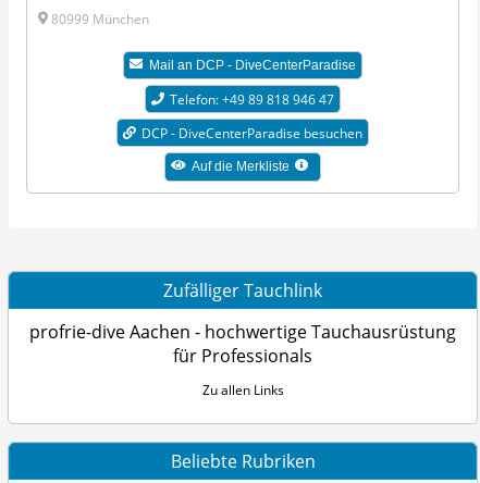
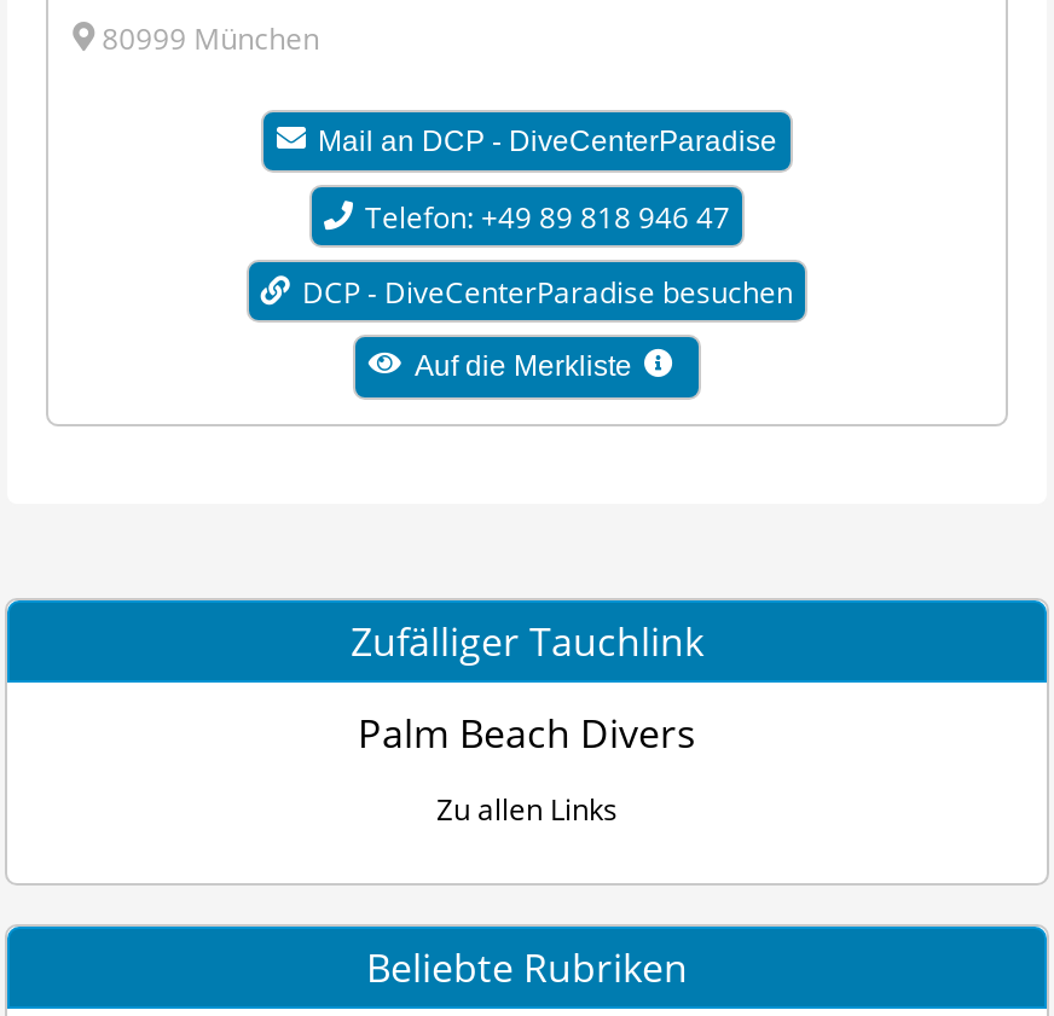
- profrie-dive Aachen - hochwertige Tauchausrüstung
- für Professionals
+ Palm Beach Divers
